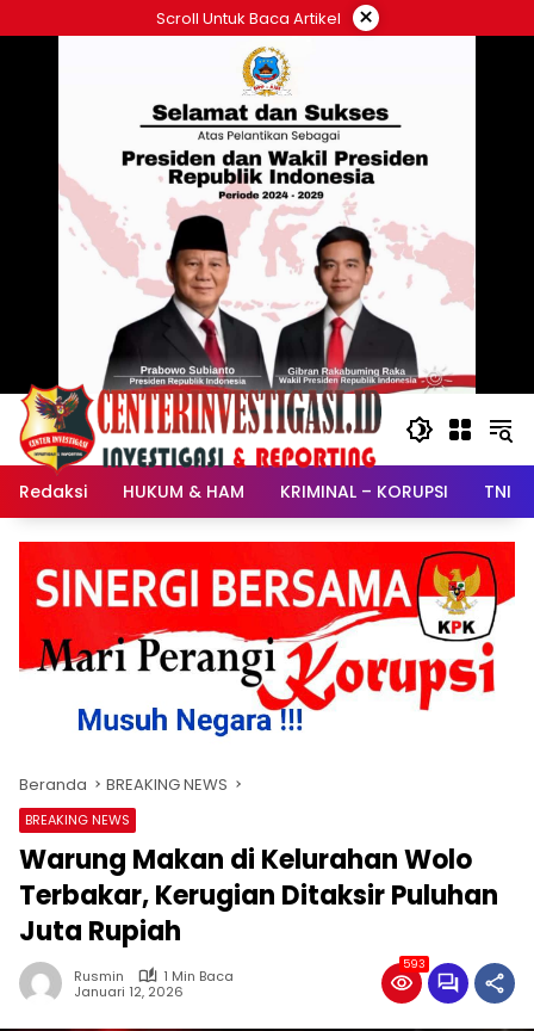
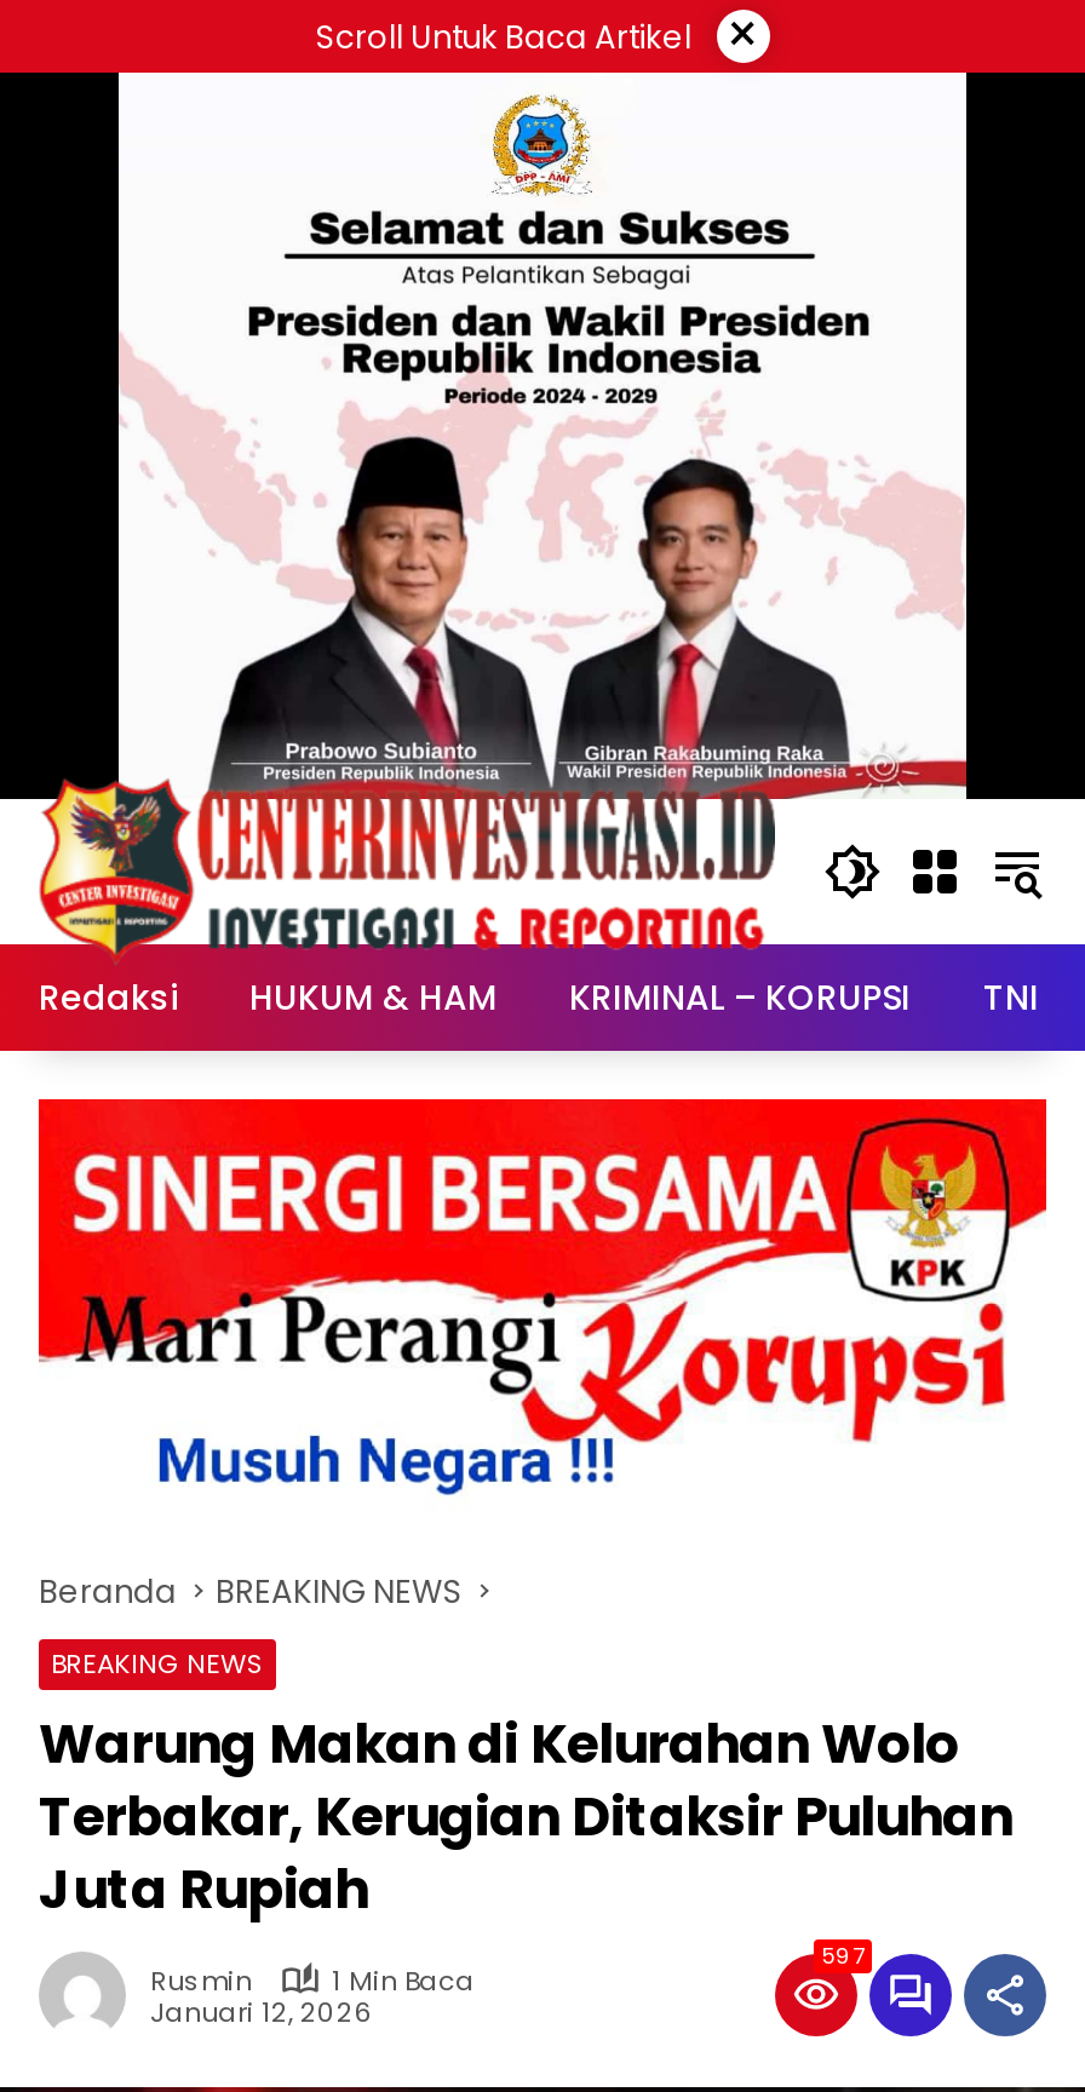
- 593
+ 597
